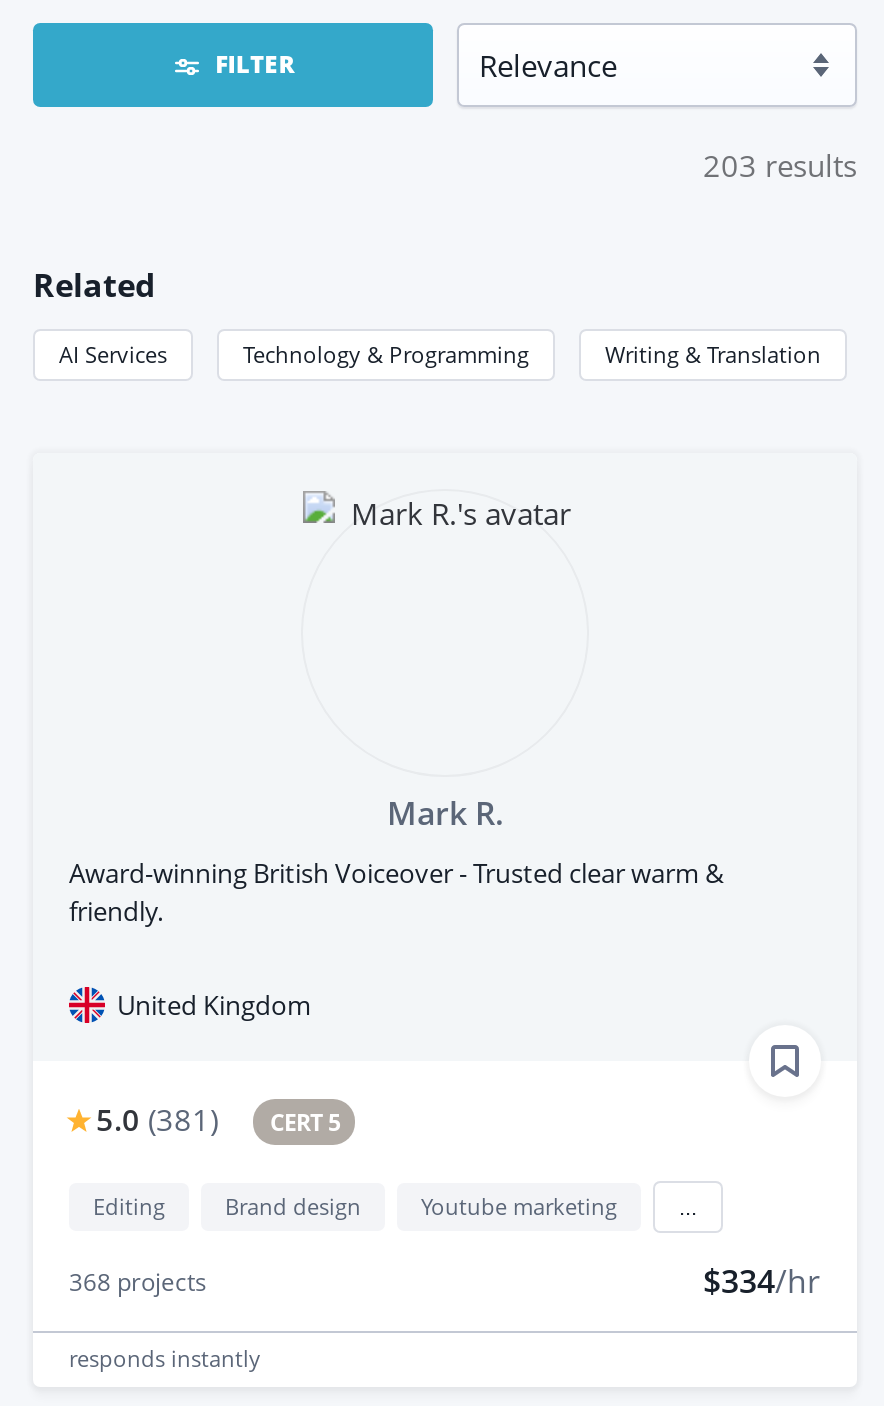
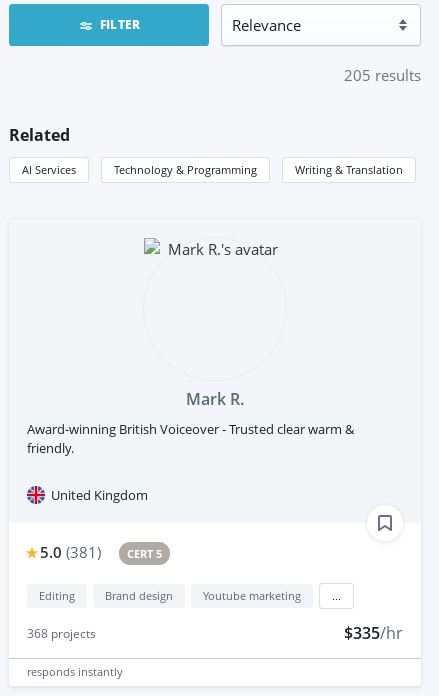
- 203 results
+ 205 results

- $334/hr
+ $335/hr
